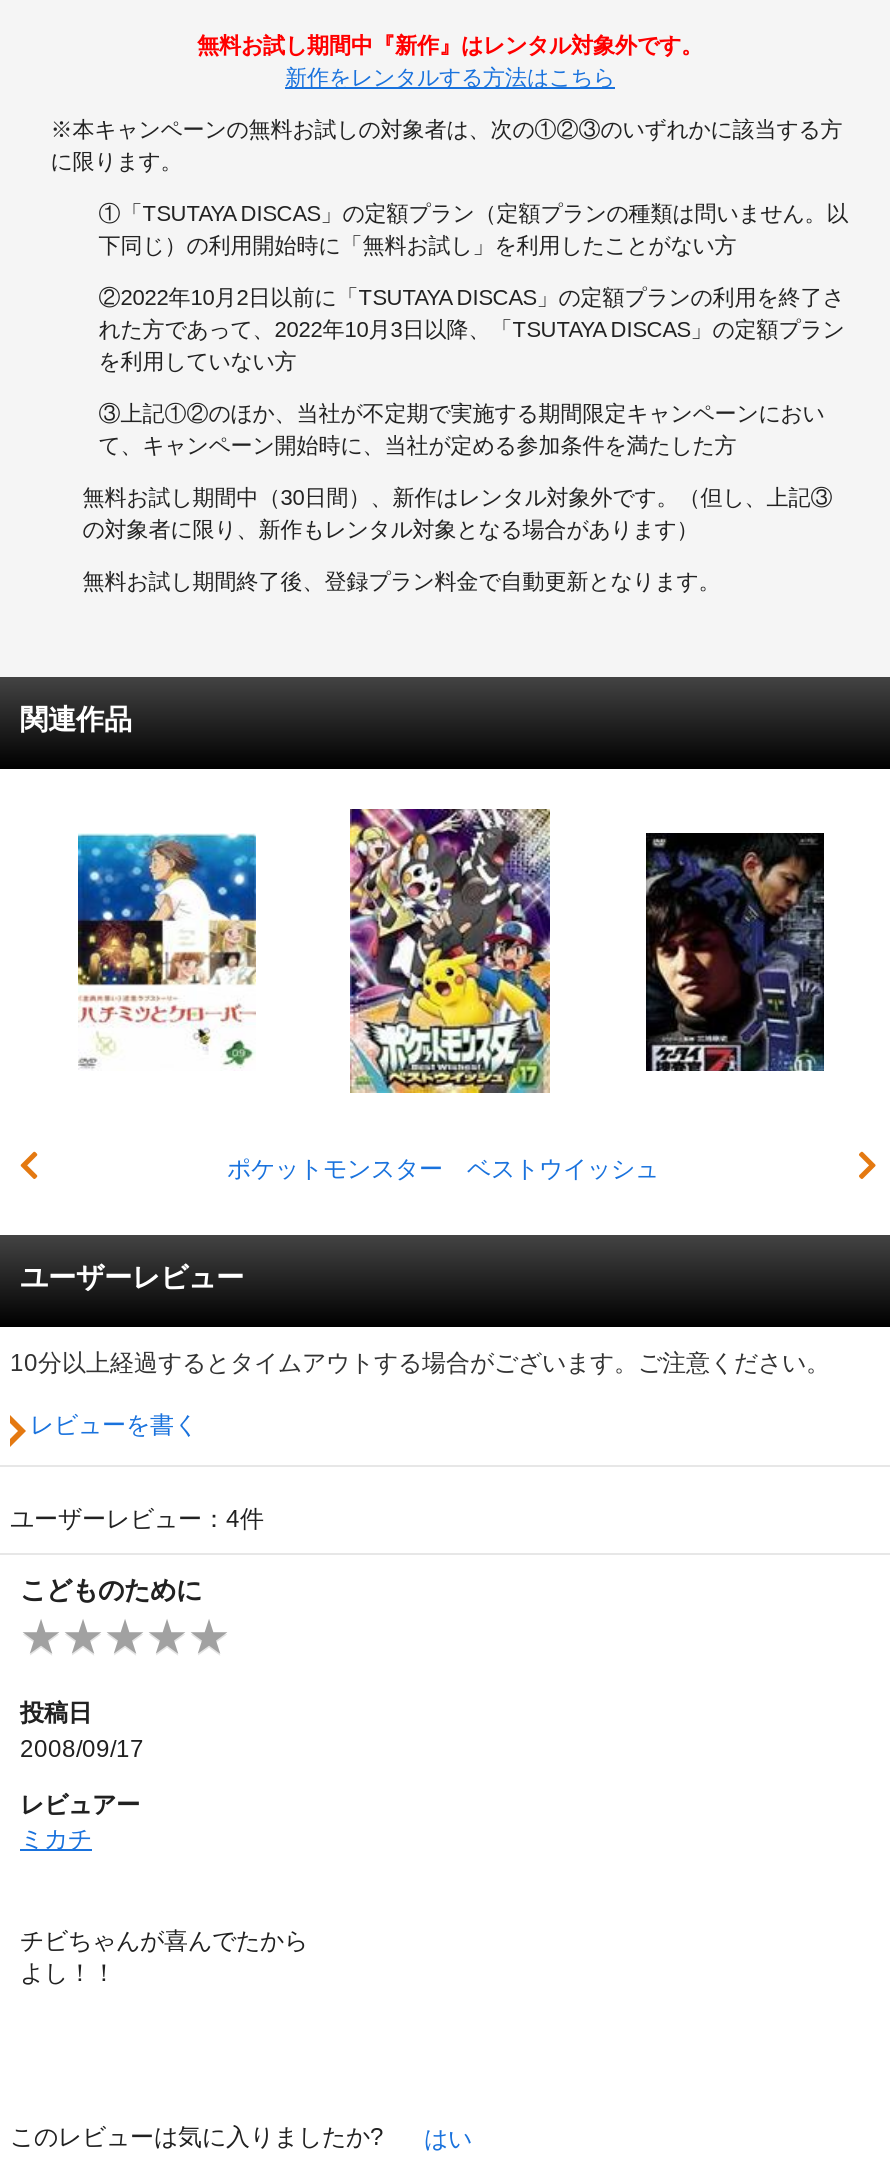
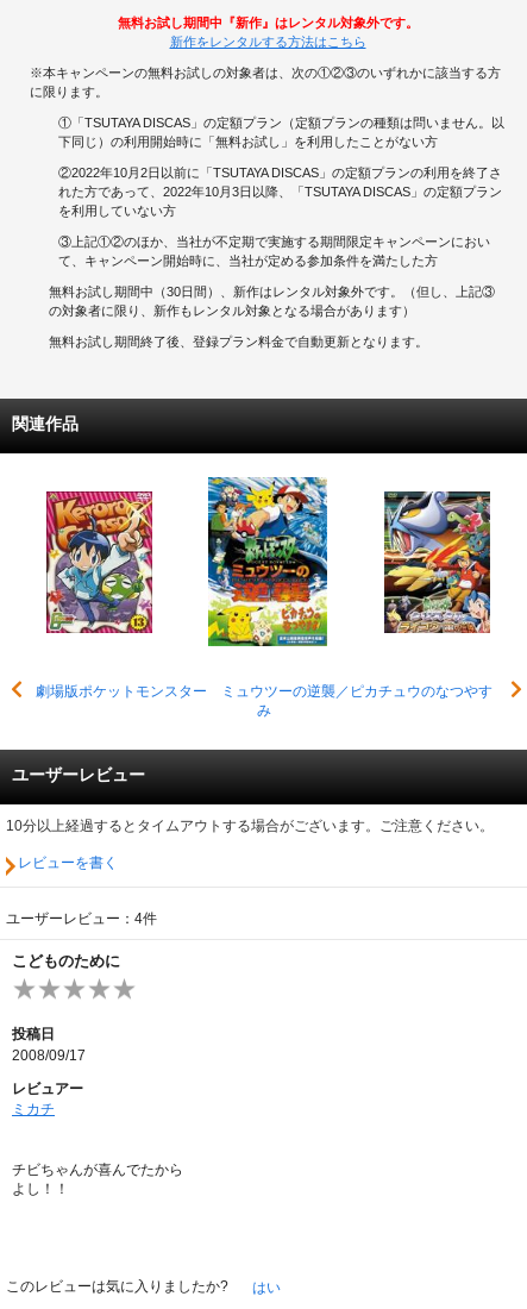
- [image]
- ポケットモンスター ベストウイッシュ
+ [image]
+ 劇場版ポケットモンスター ミュウツーの逆襲／ピカチュウのなつやす
+ み

- [image]
+ [image]

- [image]
+ [image]
